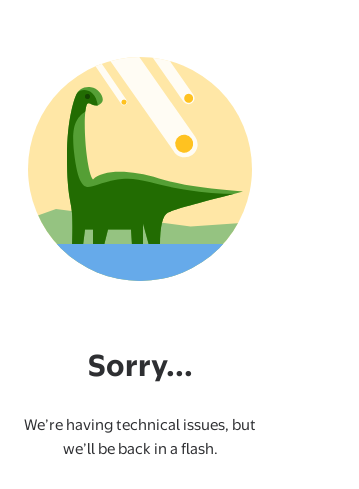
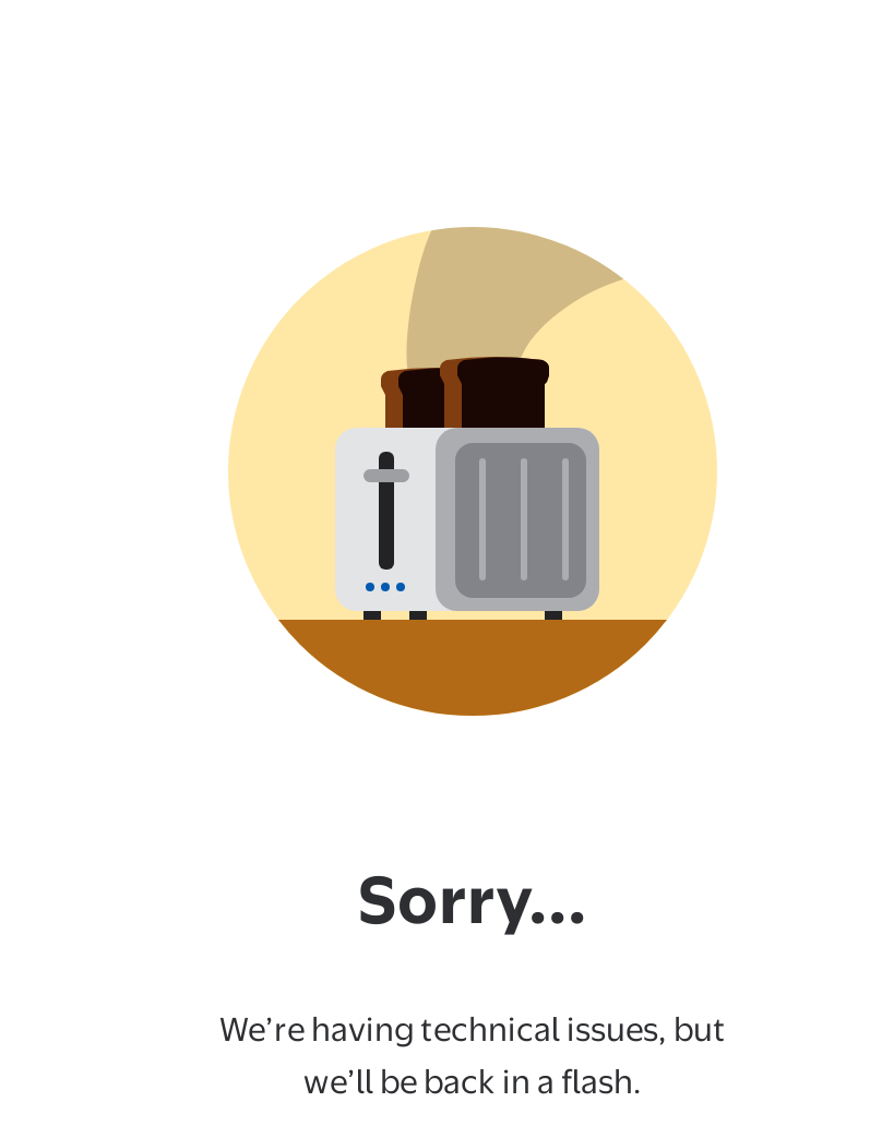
- [image]
+ [image]
